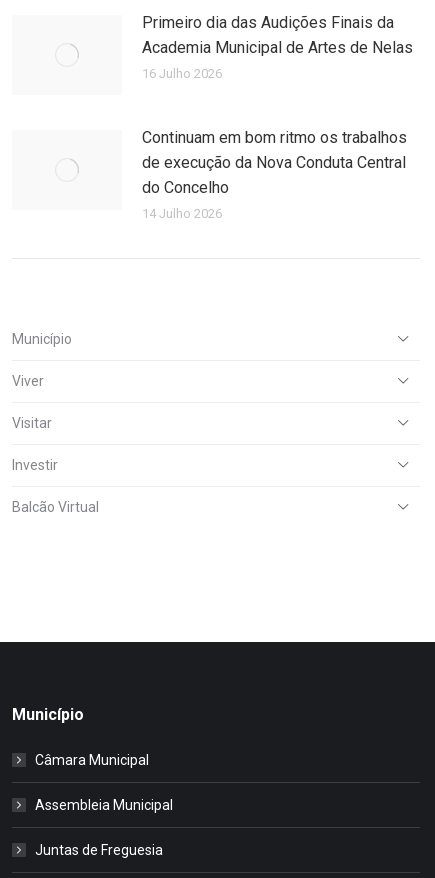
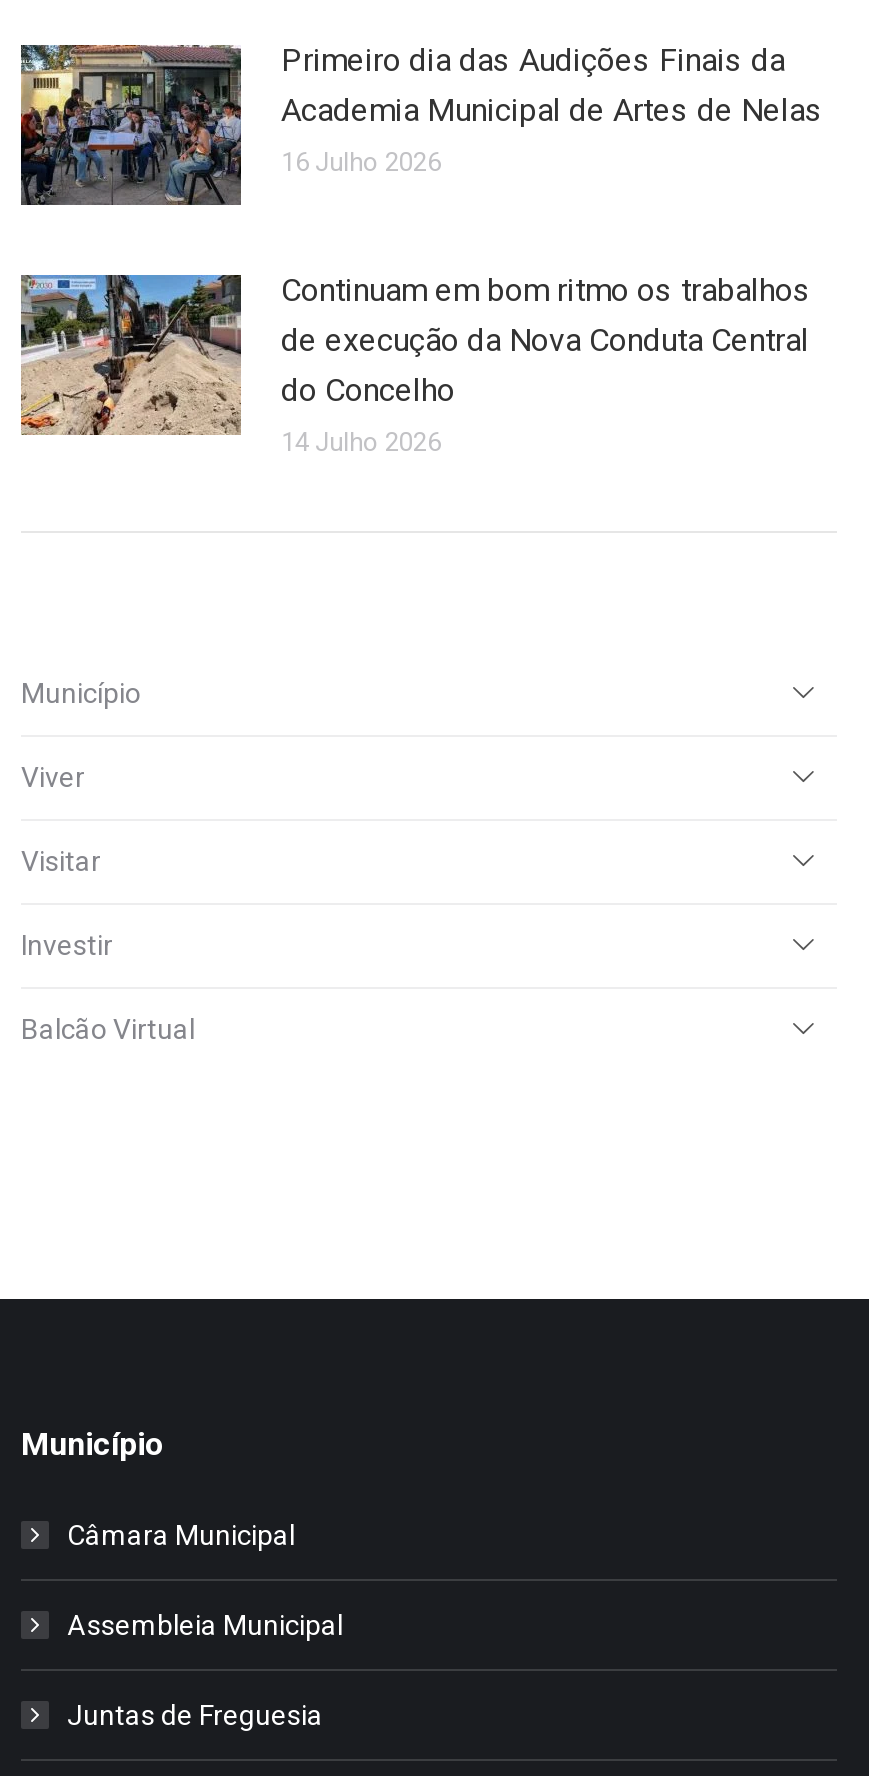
+ [image]

+ [image]
